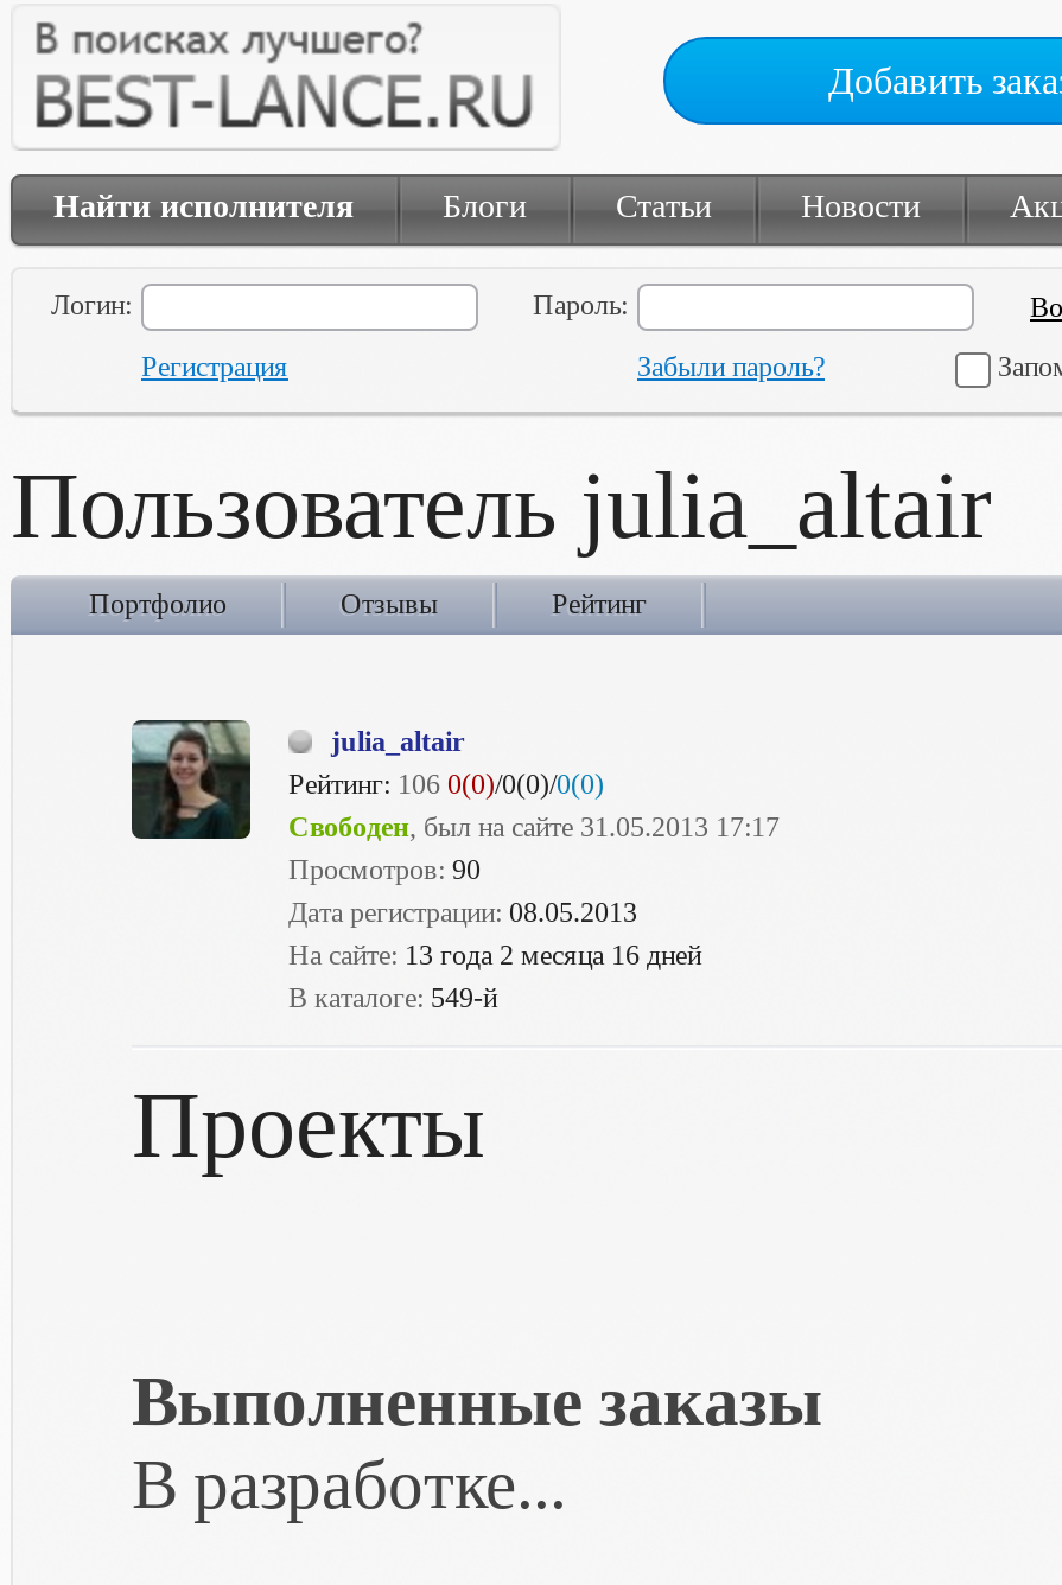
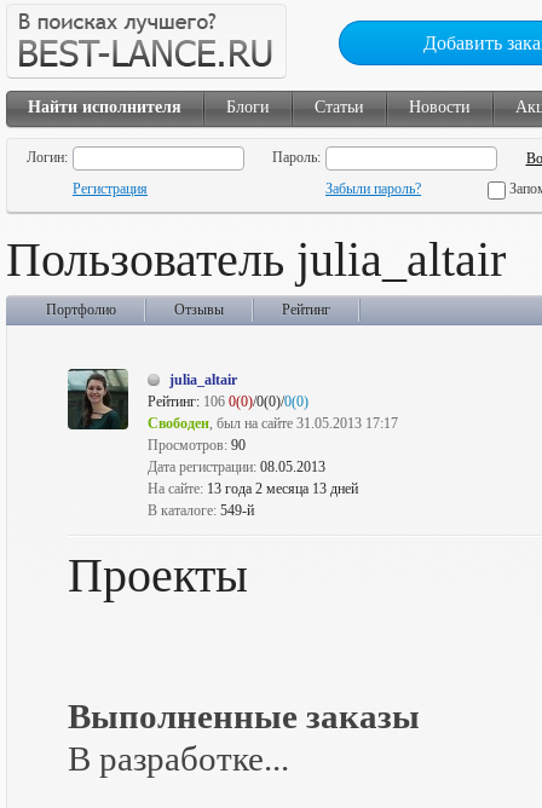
- На сайте: 13 года 2 месяца 16 дней
+ На сайте: 13 года 2 месяца 13 дней
